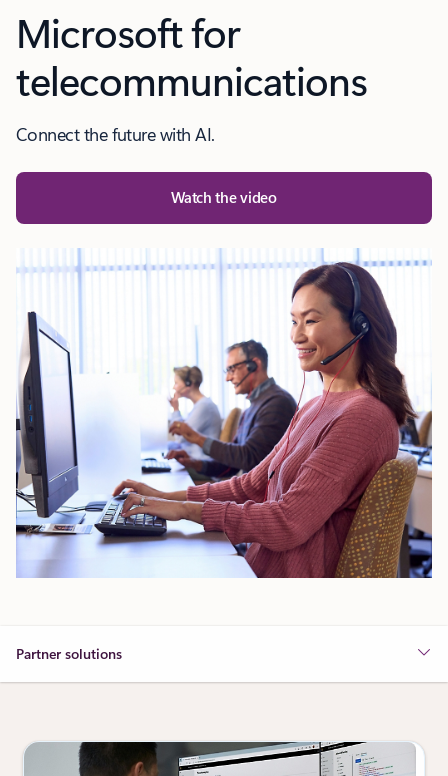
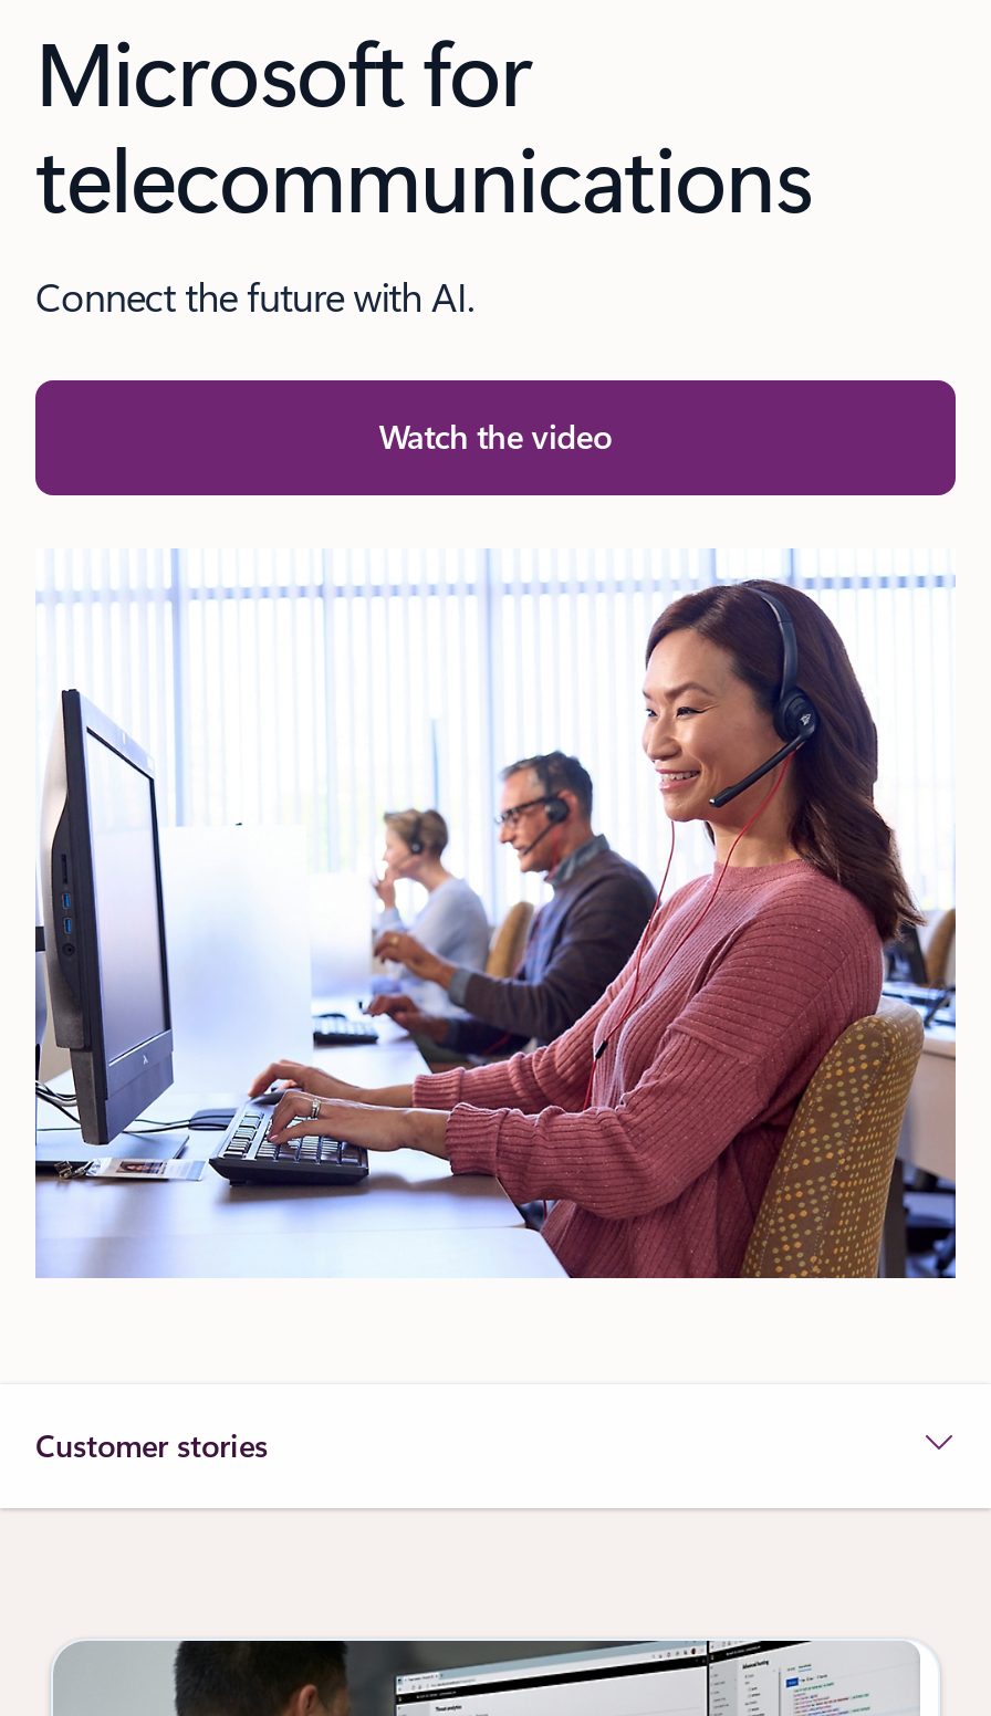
- Partner solutions
+ Customer stories
